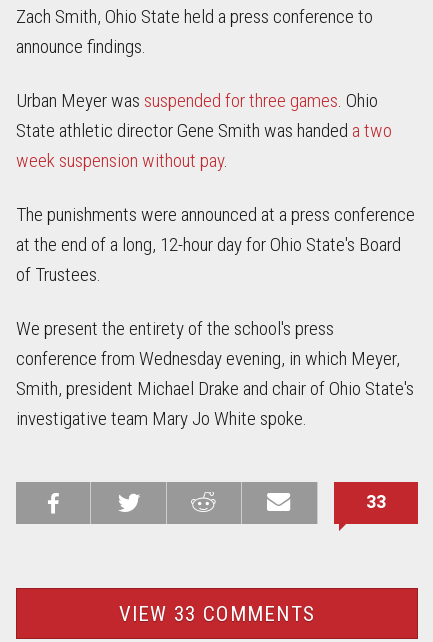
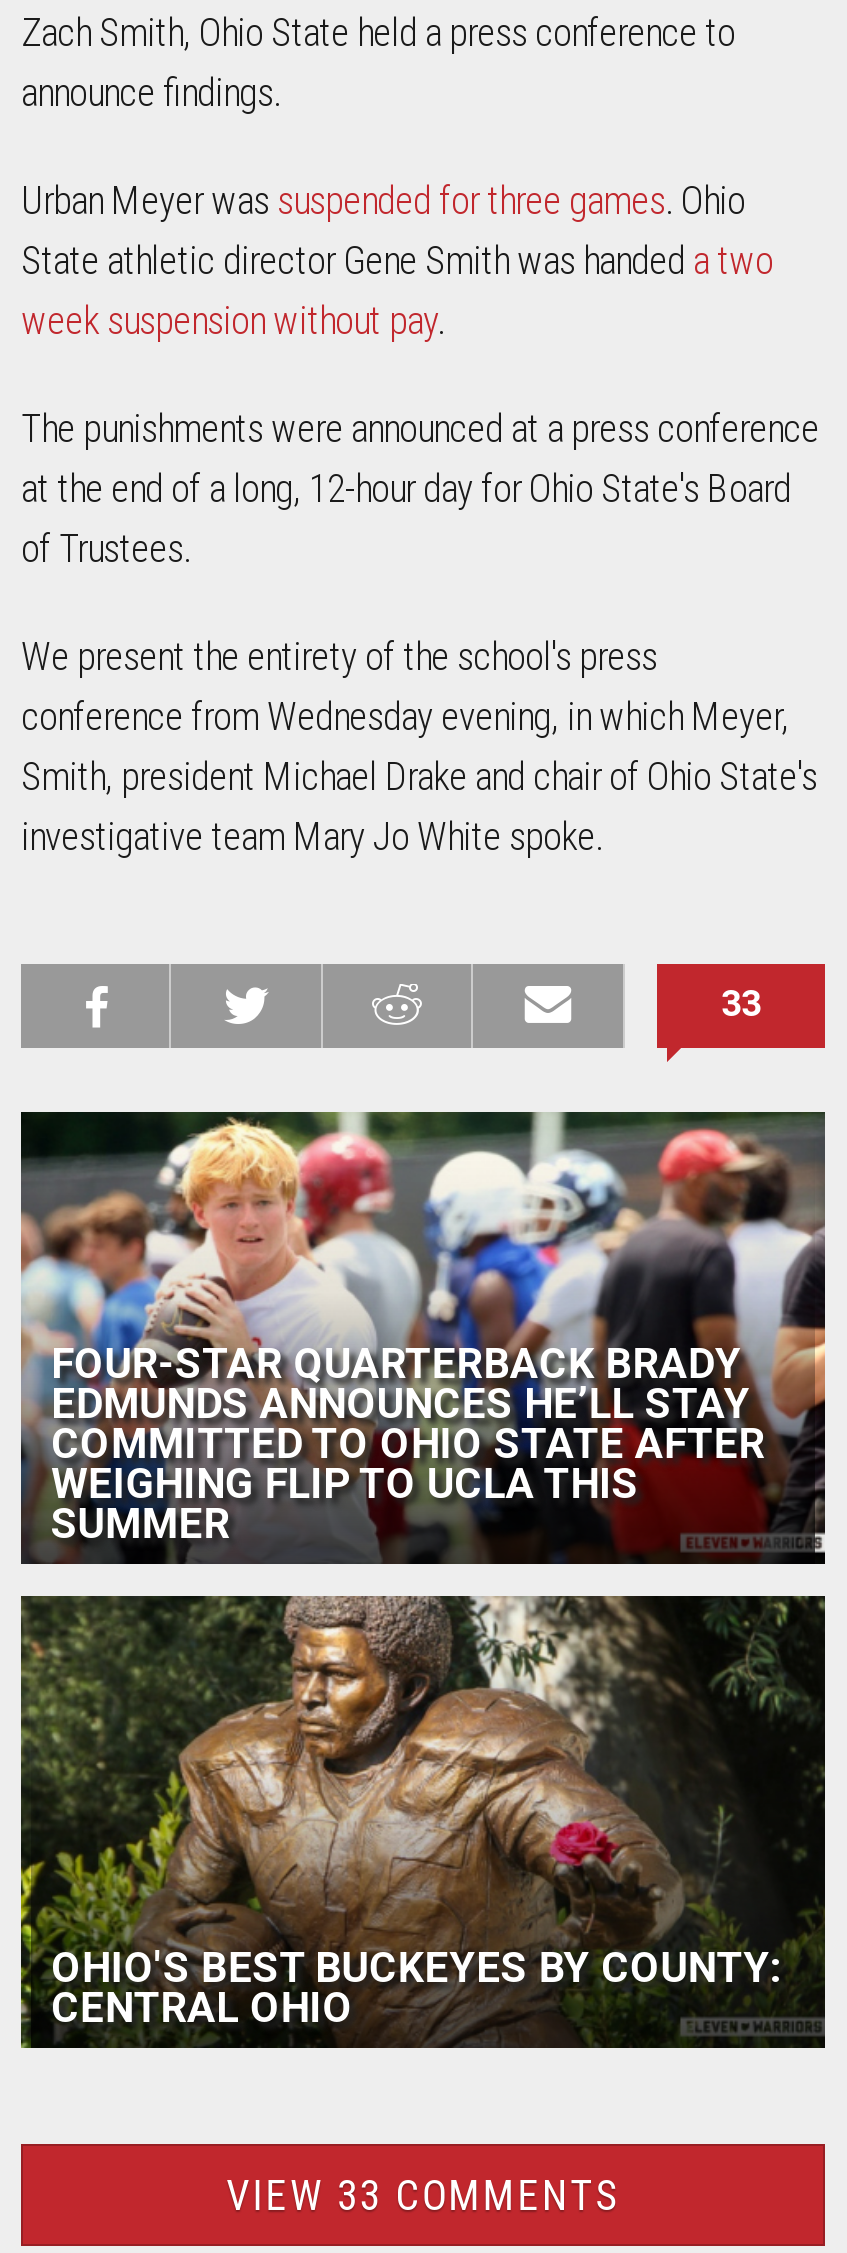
+ [image]
+ FOUR-STAR QUARTERBACK BRADY
+ EDMUNDS ANNOUNCES HE’LL STAY
+ COMMITTED TO OHIO STATE AFTER
+ WEIGHING FLIP TO UCLA THIS
+ SUMMER

+ [image]
+ OHIO'S BEST BUCKEYES BY COUNTY:
+ CENTRAL OHIO
